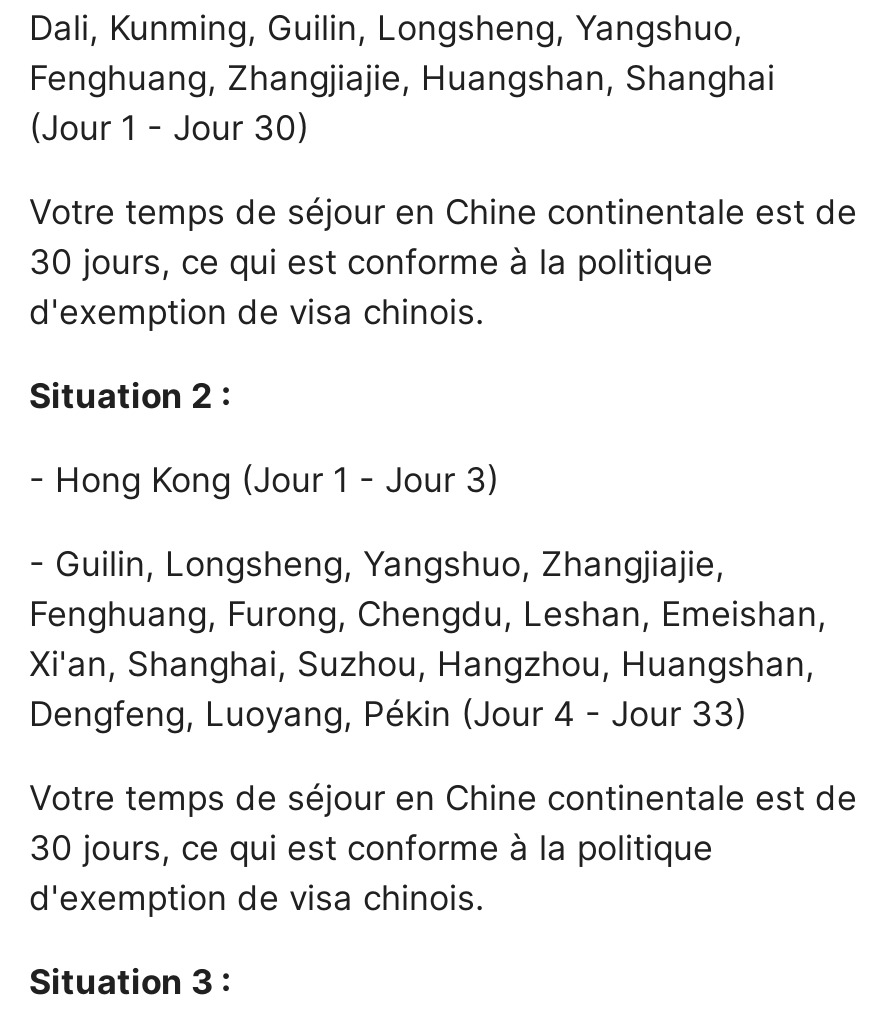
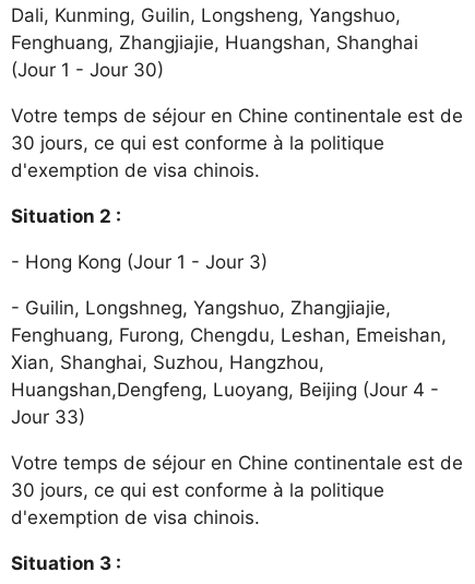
- - Guilin, Longsheng, Yangshuo, Zhangjiajie,
+ - Guilin, Longshneg, Yangshuo, Zhangjiajie,

- Xi'an, Shanghai, Suzhou, Hangzhou, Huangshan,
- Dengfeng, Luoyang, Pékin (Jour 4 - Jour 33)
+ Xian, Shanghai, Suzhou, Hangzhou,
+ Huangshan,Dengfeng, Luoyang, Beijing (Jour 4 -
+ Jour 33)
